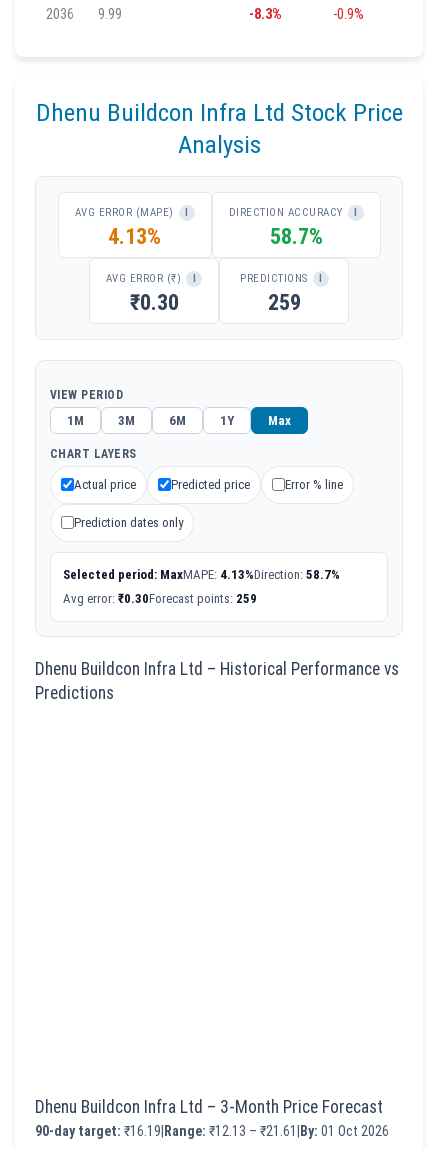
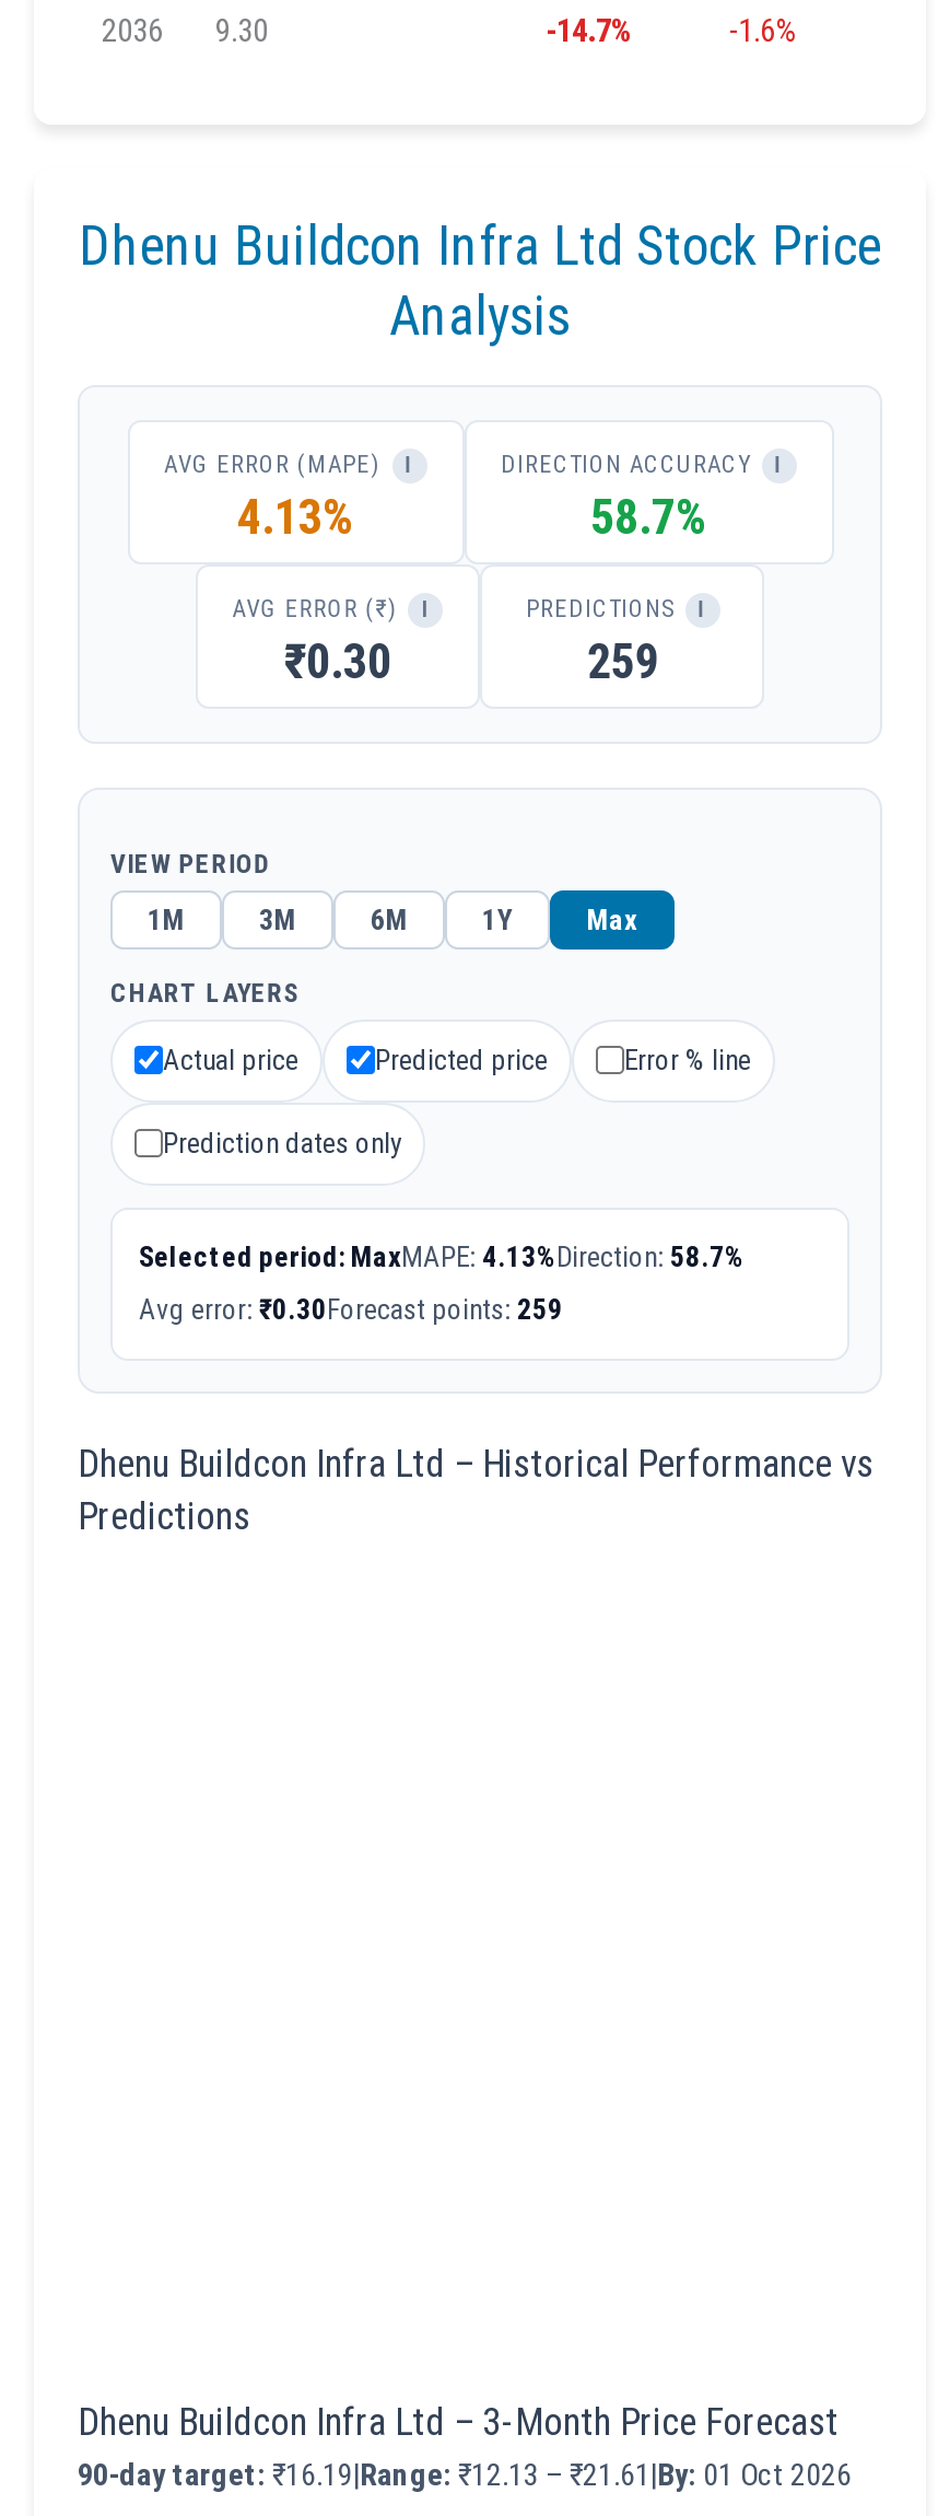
- 2036 9.99
+ 2036 9.30

- -8.3%
+ -14.7%

- -0.9%
+ -1.6%
